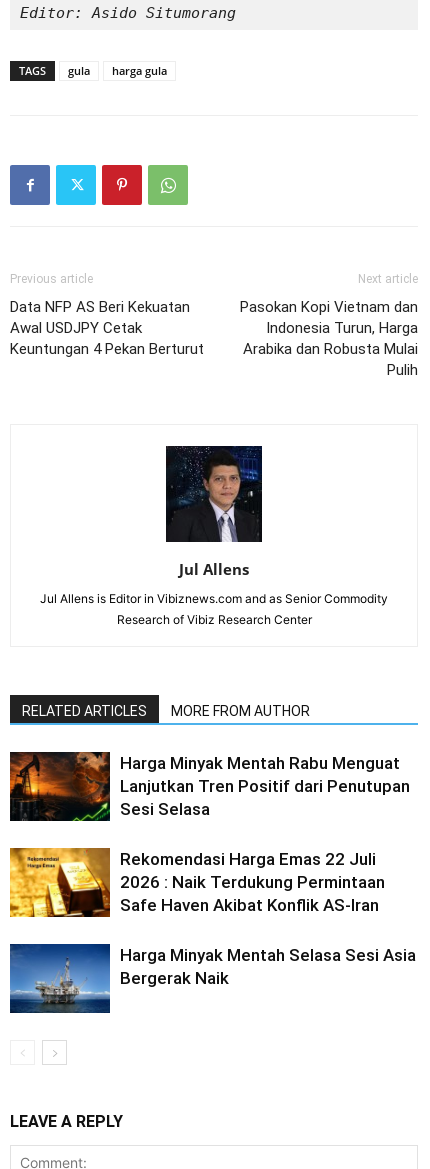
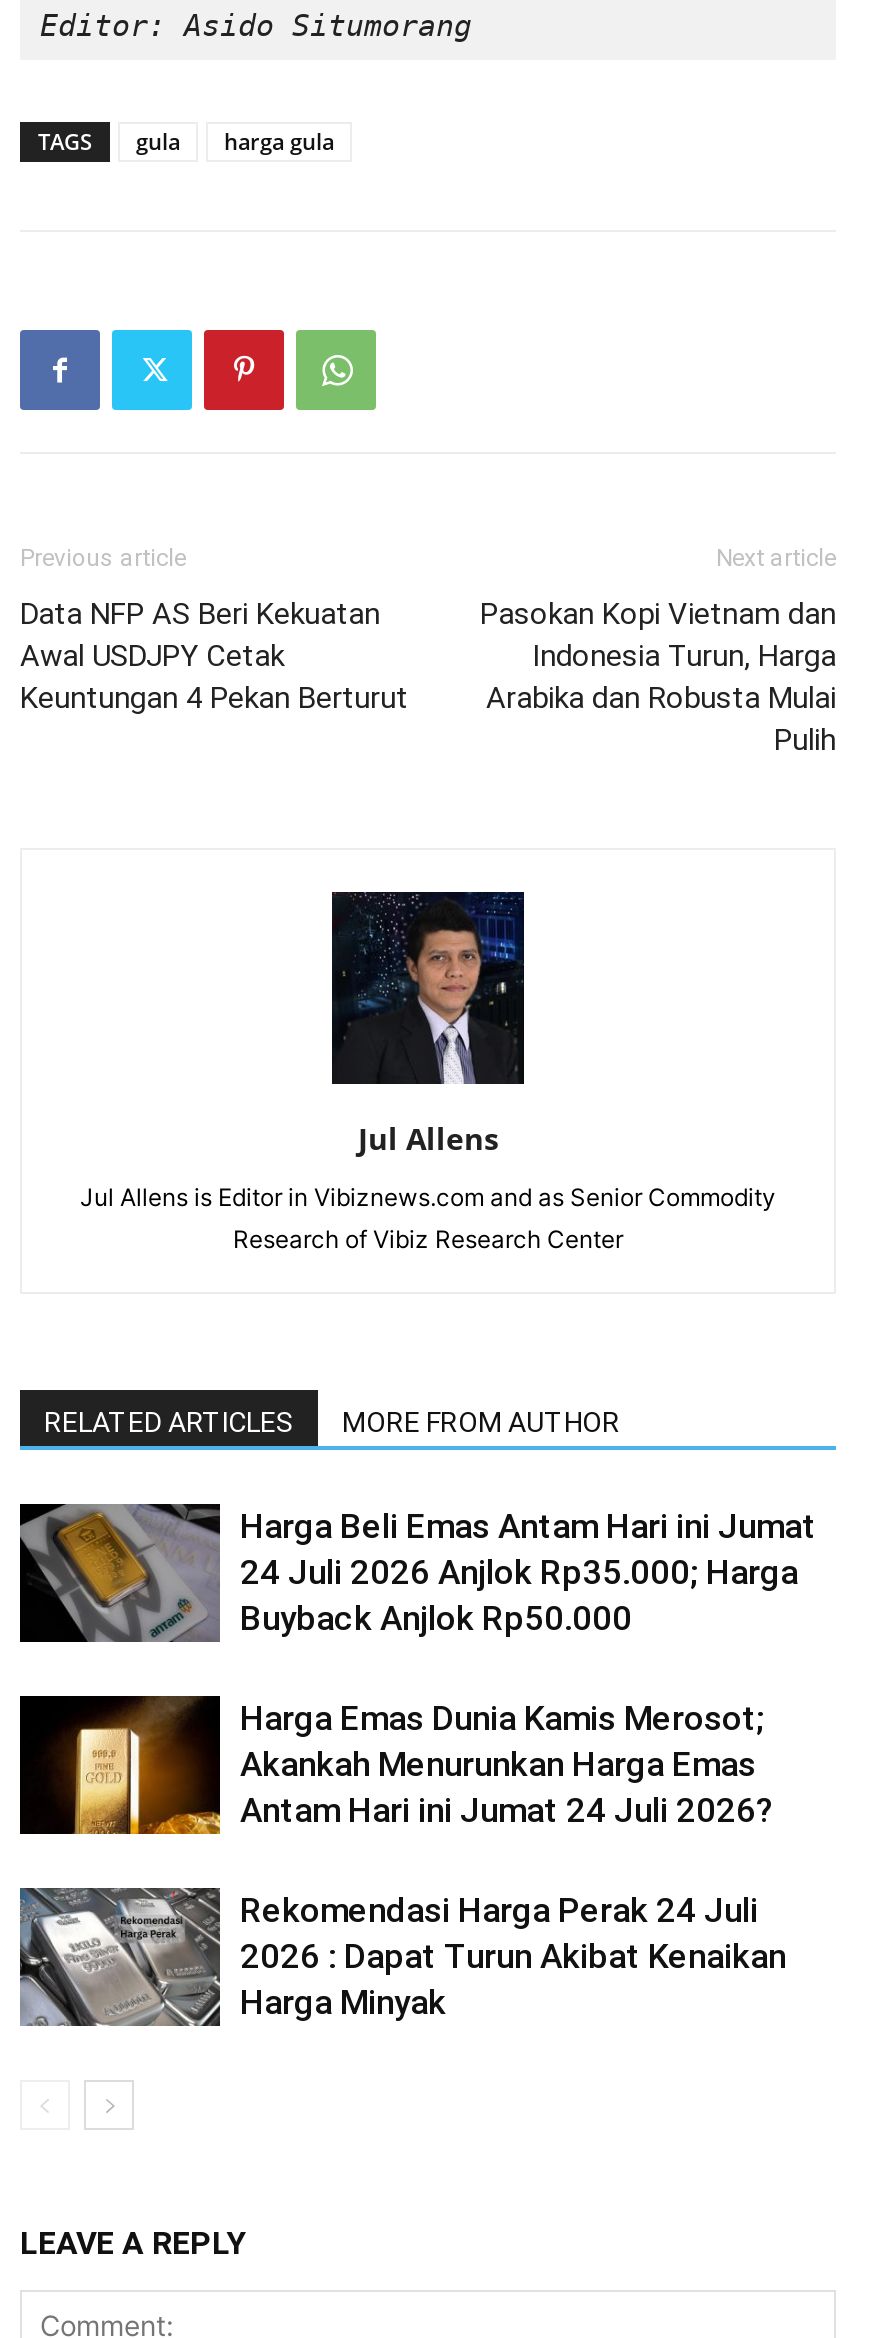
- [image]
- Harga Minyak Mentah Rabu Menguat
- Lanjutkan Tren Positif dari Penutupan
- Sesi Selasa
+ [image]
+ Harga Beli Emas Antam Hari ini Jumat
+ 24 Juli 2026 Anjlok Rp35.000; Harga
+ Buyback Anjlok Rp50.000

- [image]
- Rekomendasi Harga Emas 22 Juli
- 2026 : Naik Terdukung Permintaan
- Safe Haven Akibat Konflik AS-Iran
+ [image]
+ Harga Emas Dunia Kamis Merosot;
+ Akankah Menurunkan Harga Emas
+ Antam Hari ini Jumat 24 Juli 2026?

- [image]
- Harga Minyak Mentah Selasa Sesi Asia
- Bergerak Naik
+ [image]
+ Rekomendasi Harga Perak 24 Juli
+ 2026 : Dapat Turun Akibat Kenaikan
+ Harga Minyak
